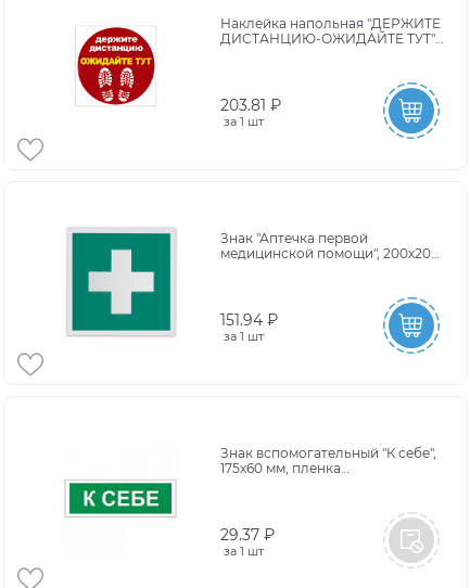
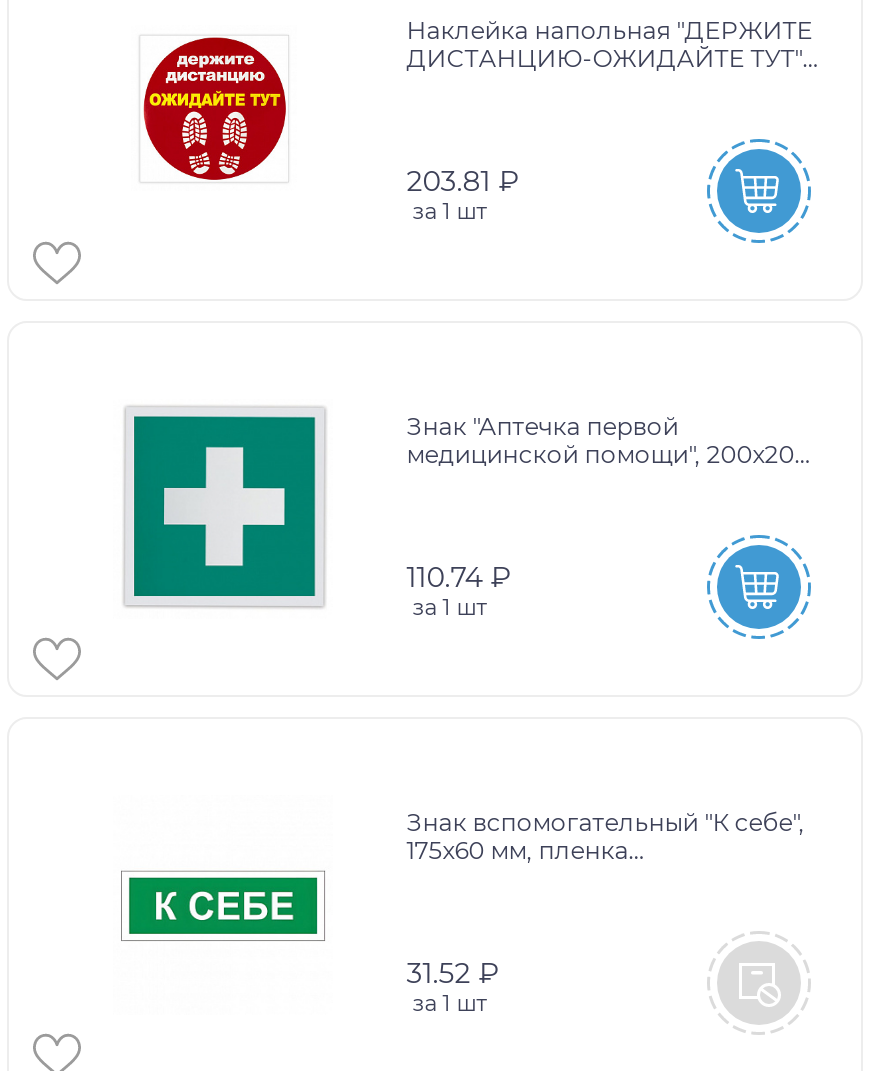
- 151.94 ₽
+ 110.74 ₽

- 29.37 ₽
+ 31.52 ₽
